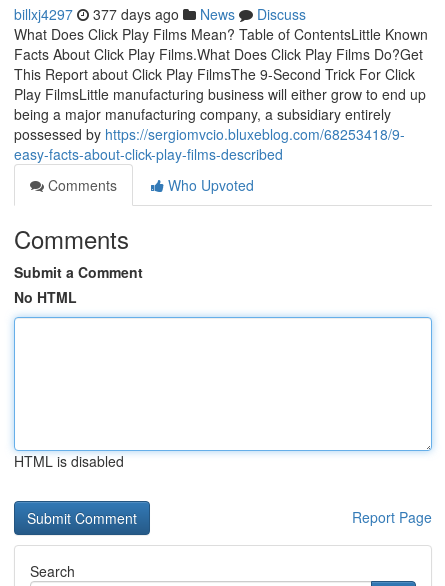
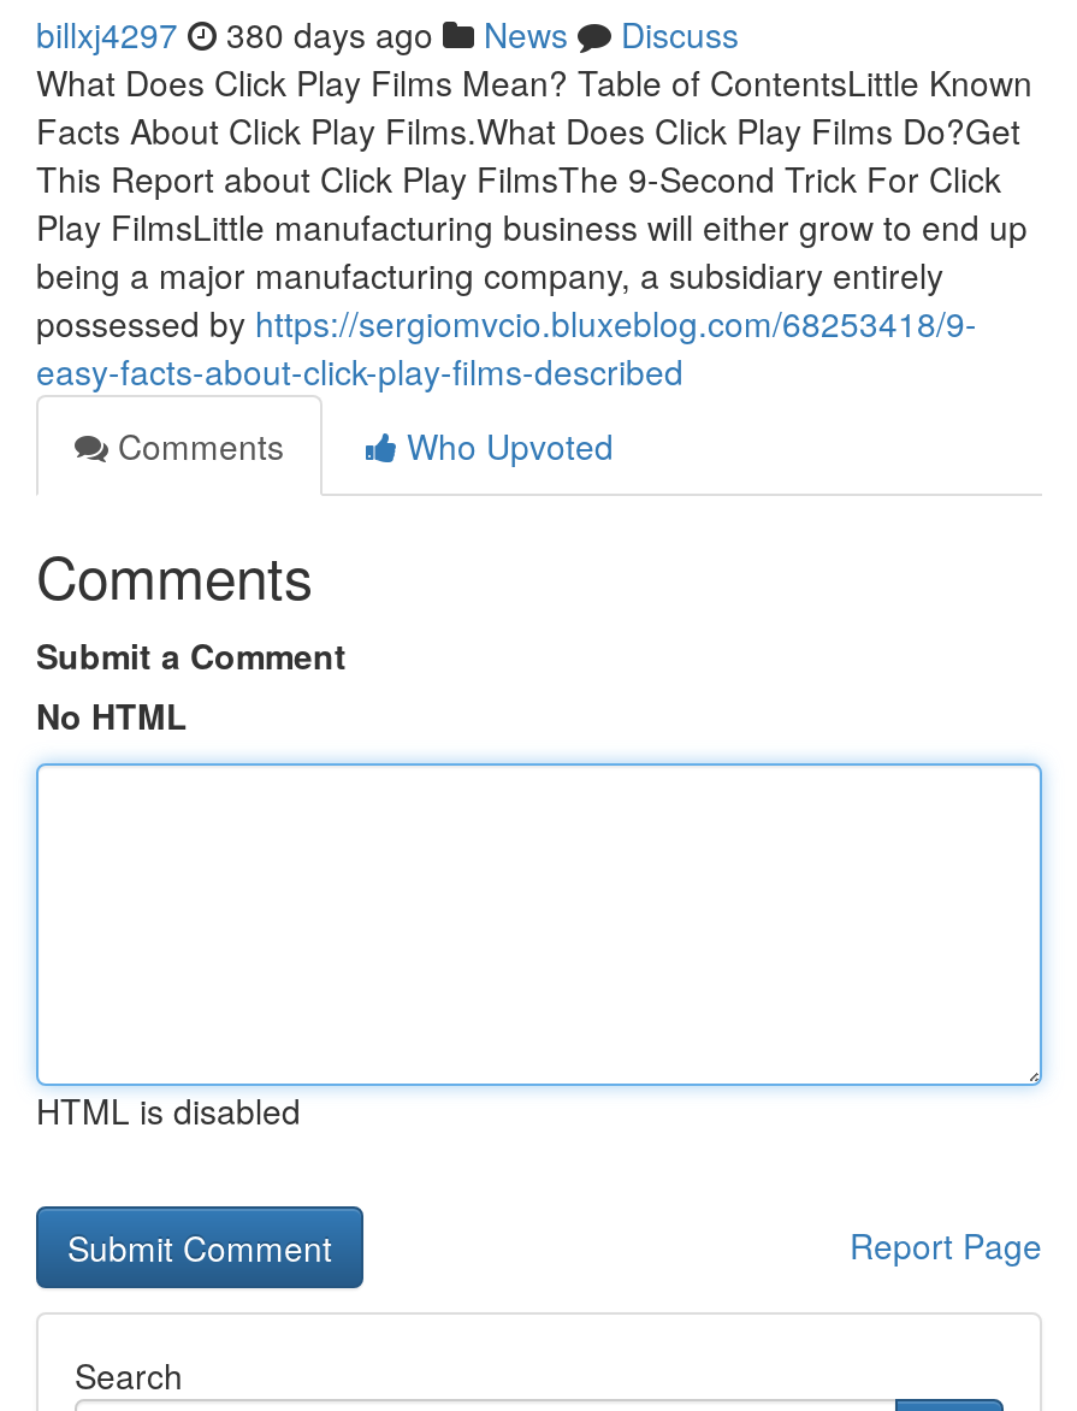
- billxj4297 377 days ago News Discuss
+ billxj4297 380 days ago News Discuss
